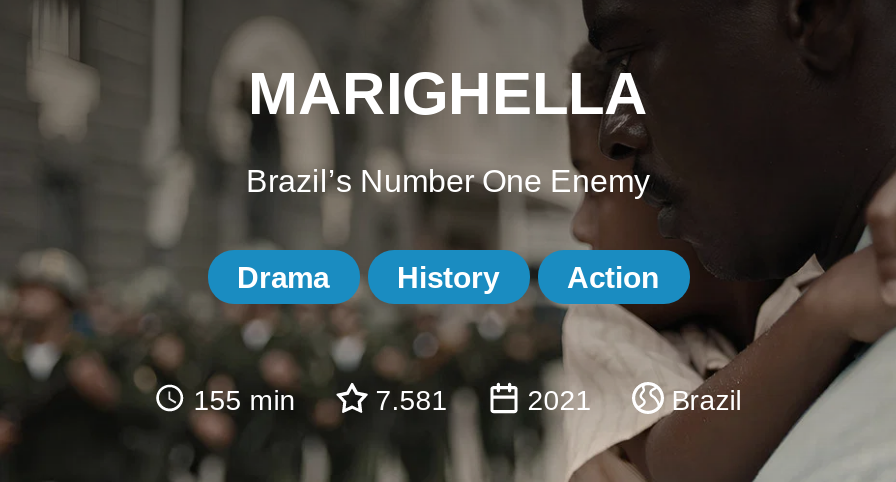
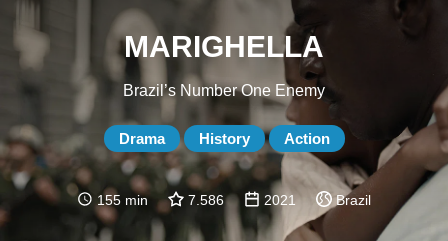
- 7.581
+ 7.586
